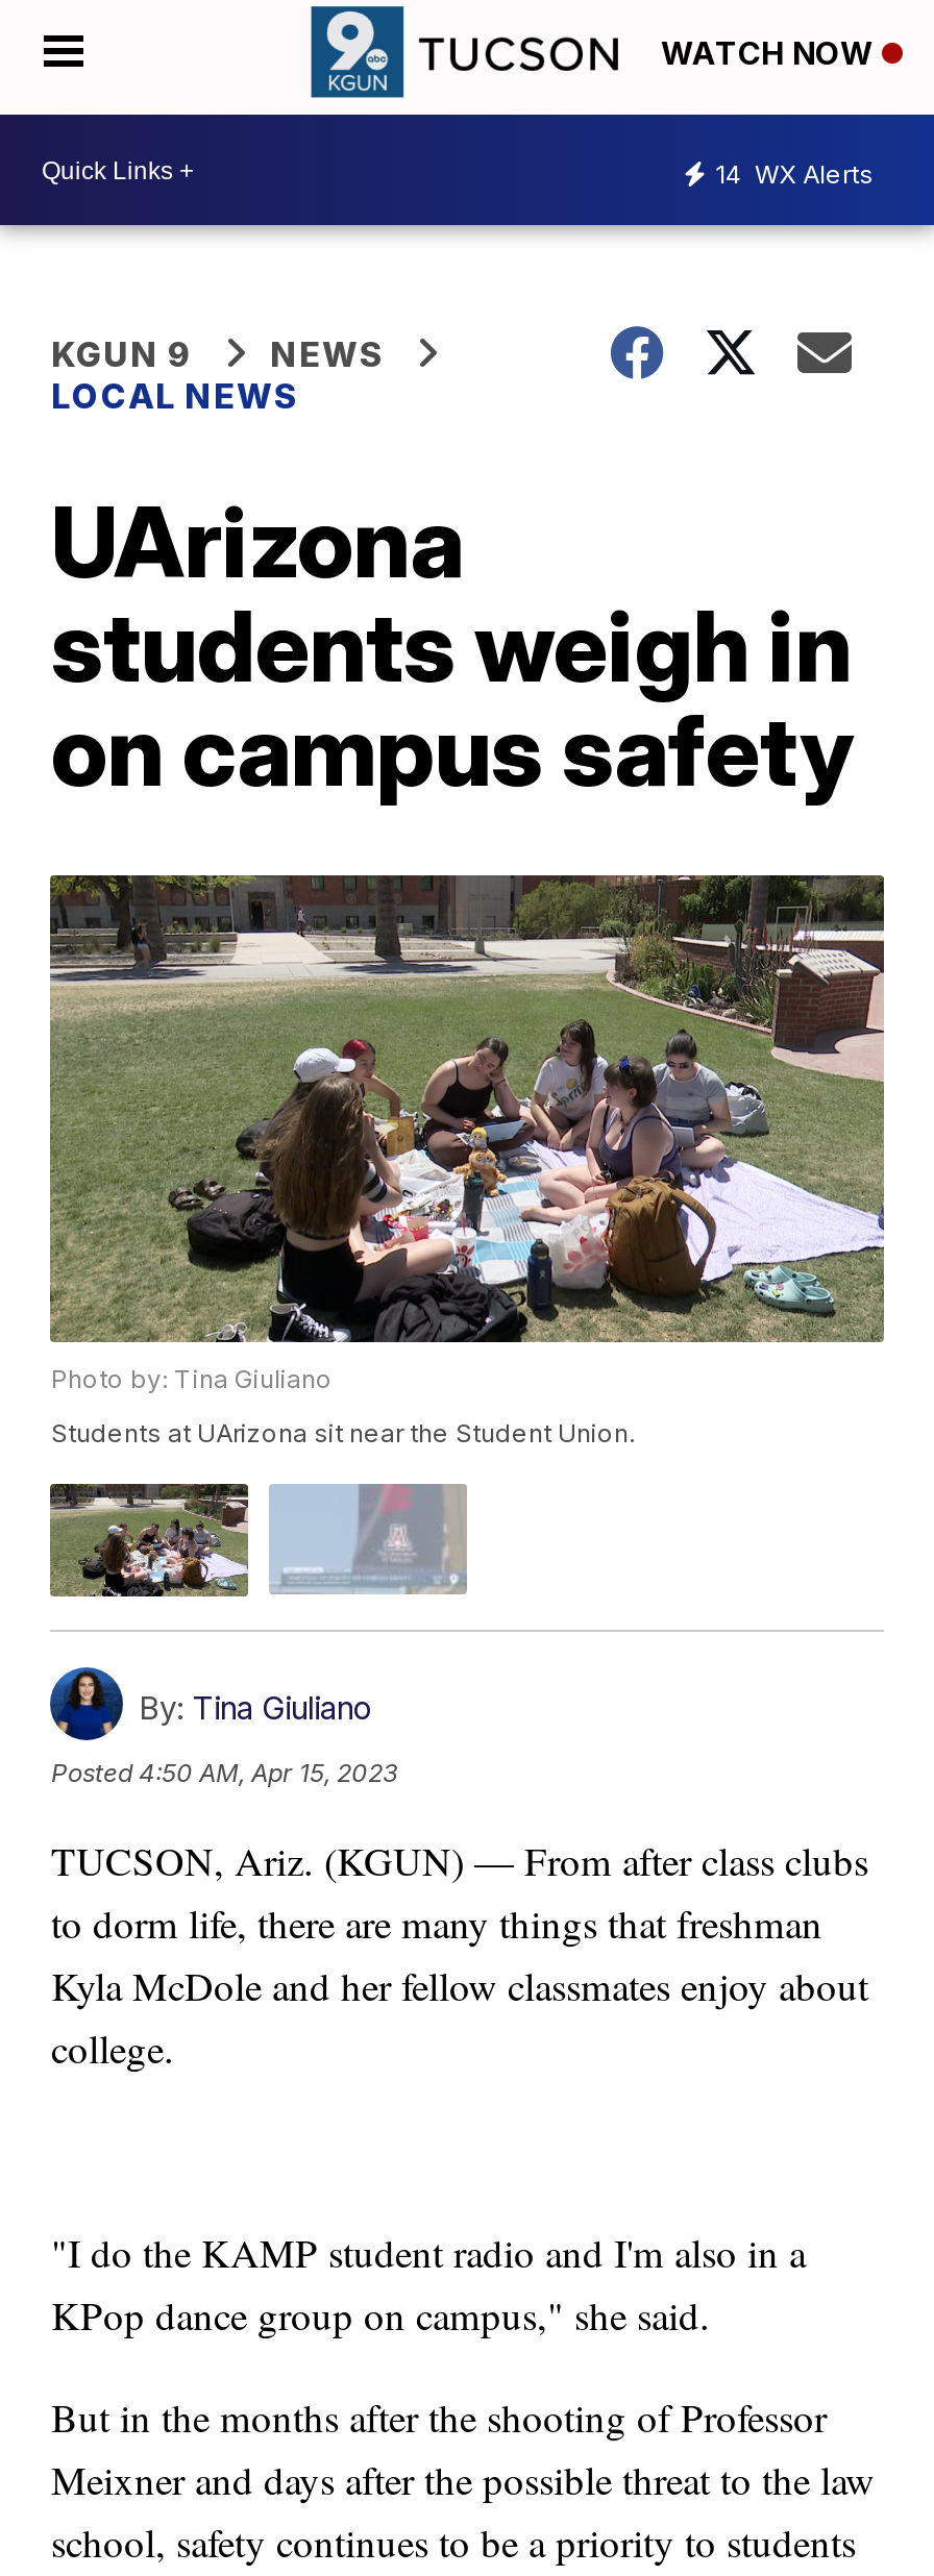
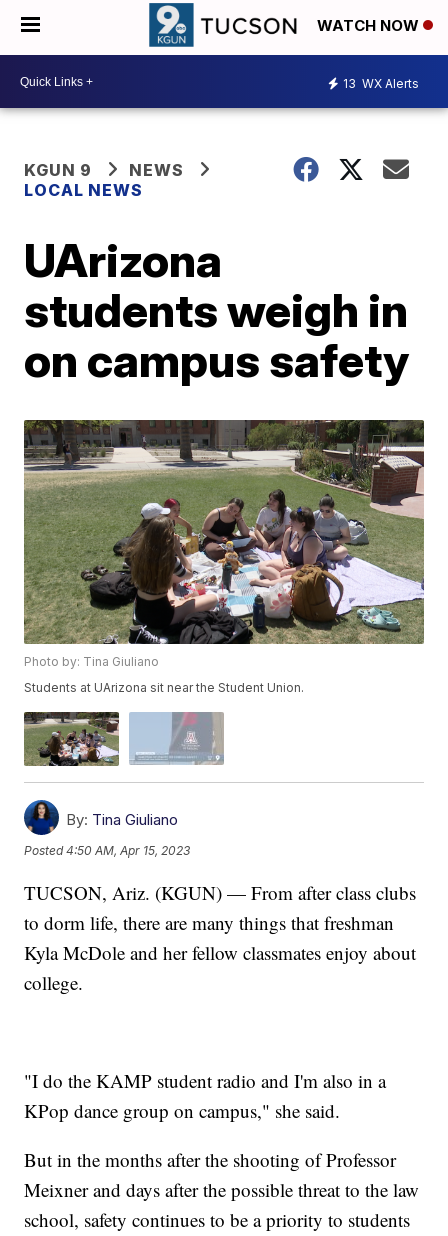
- 14 WX Alerts
+ 13 WX Alerts
